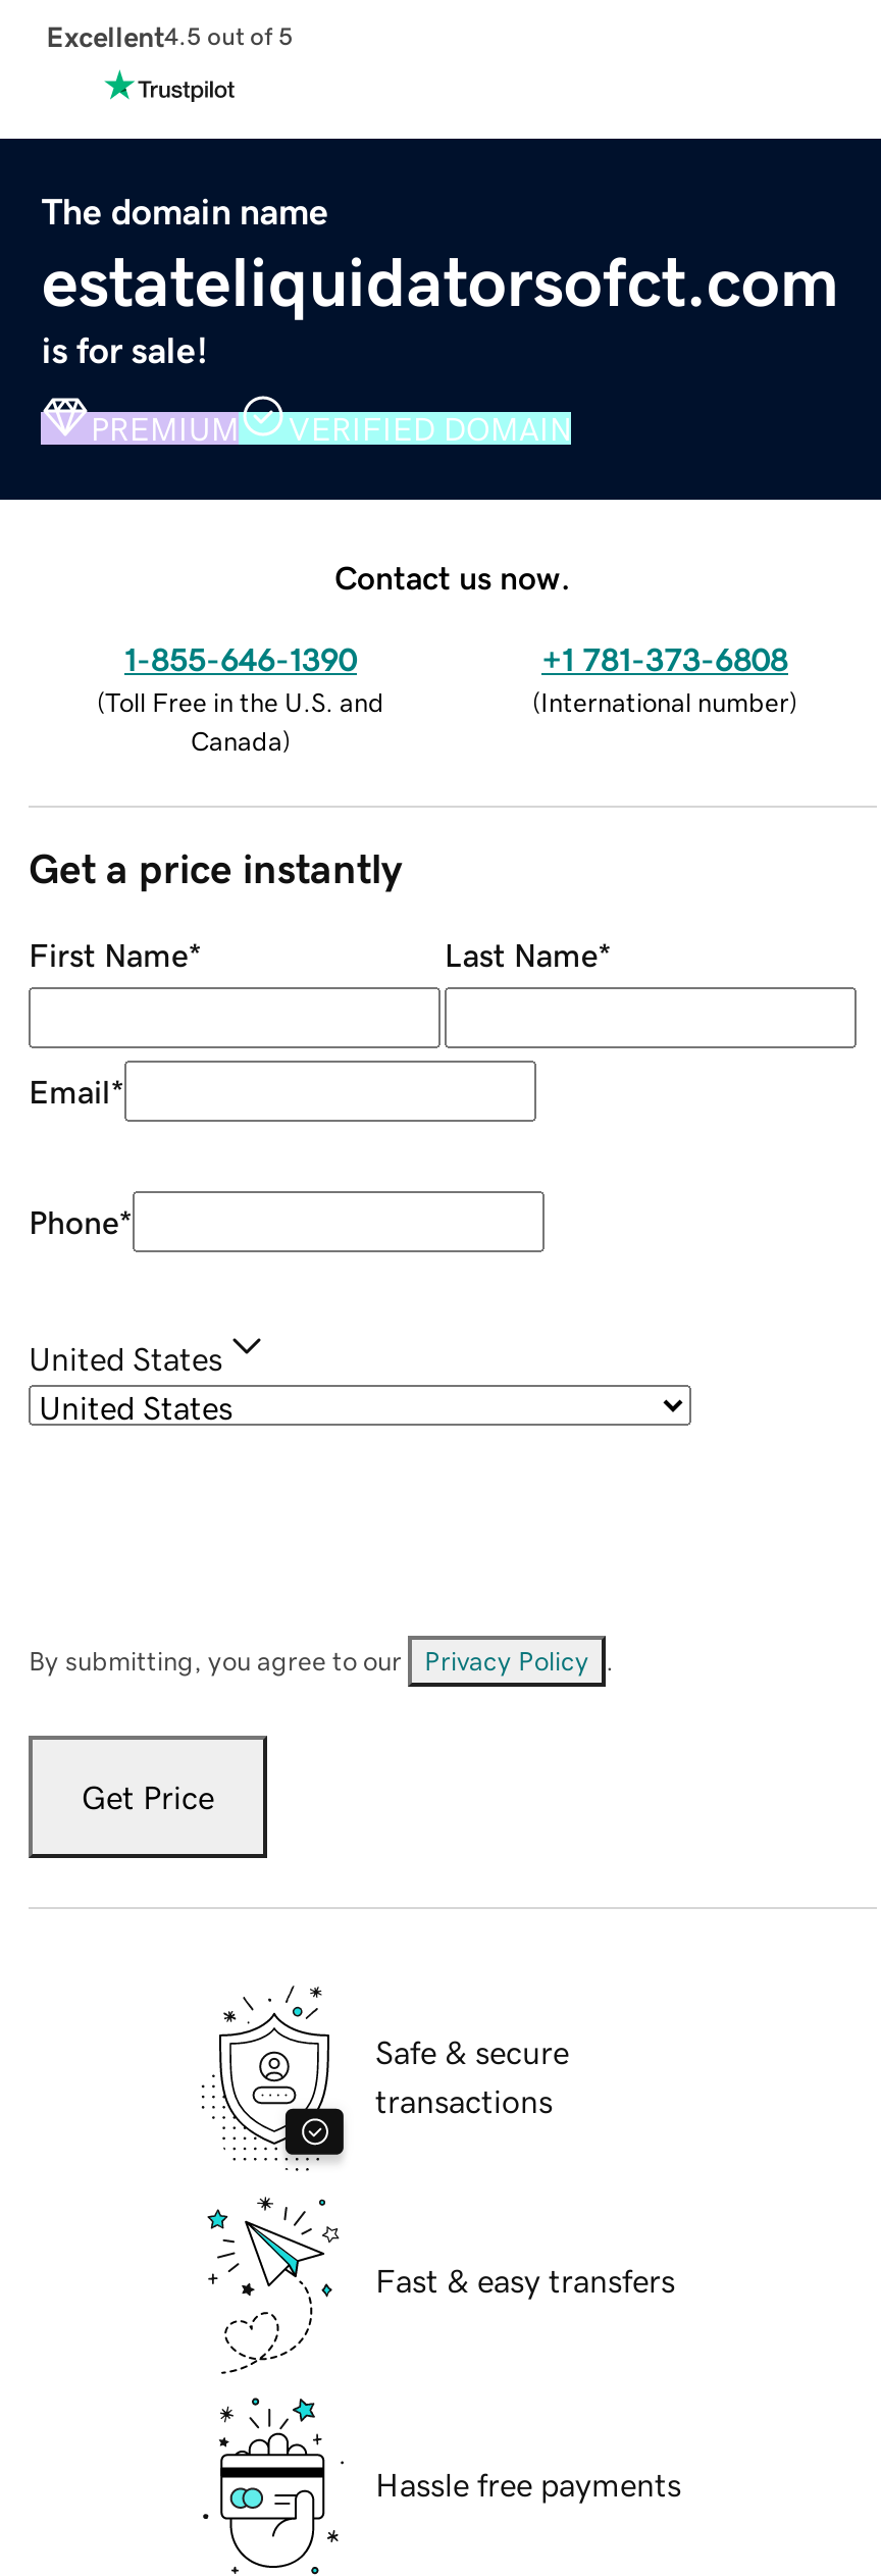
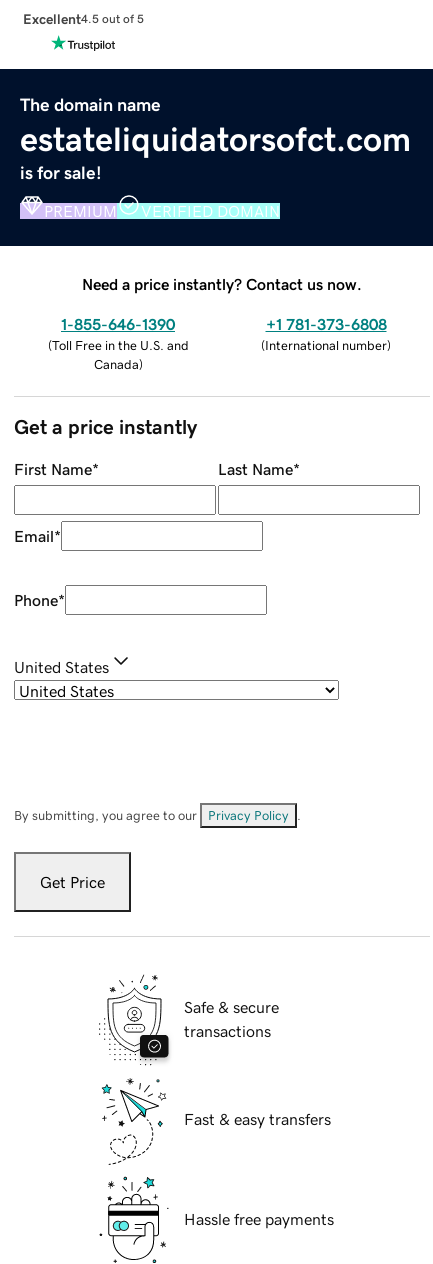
- Contact us now.
+ Need a price instantly? Contact us now.
